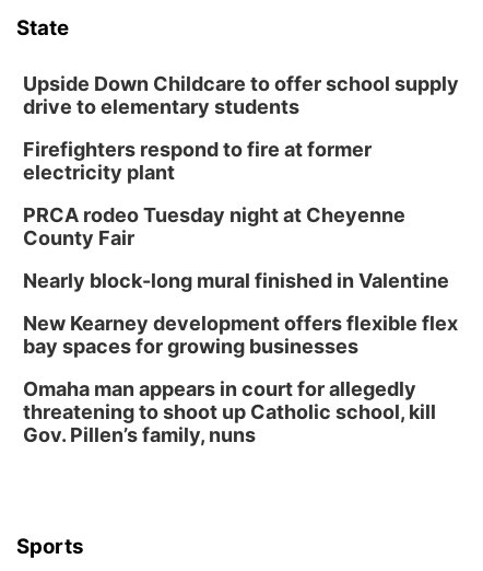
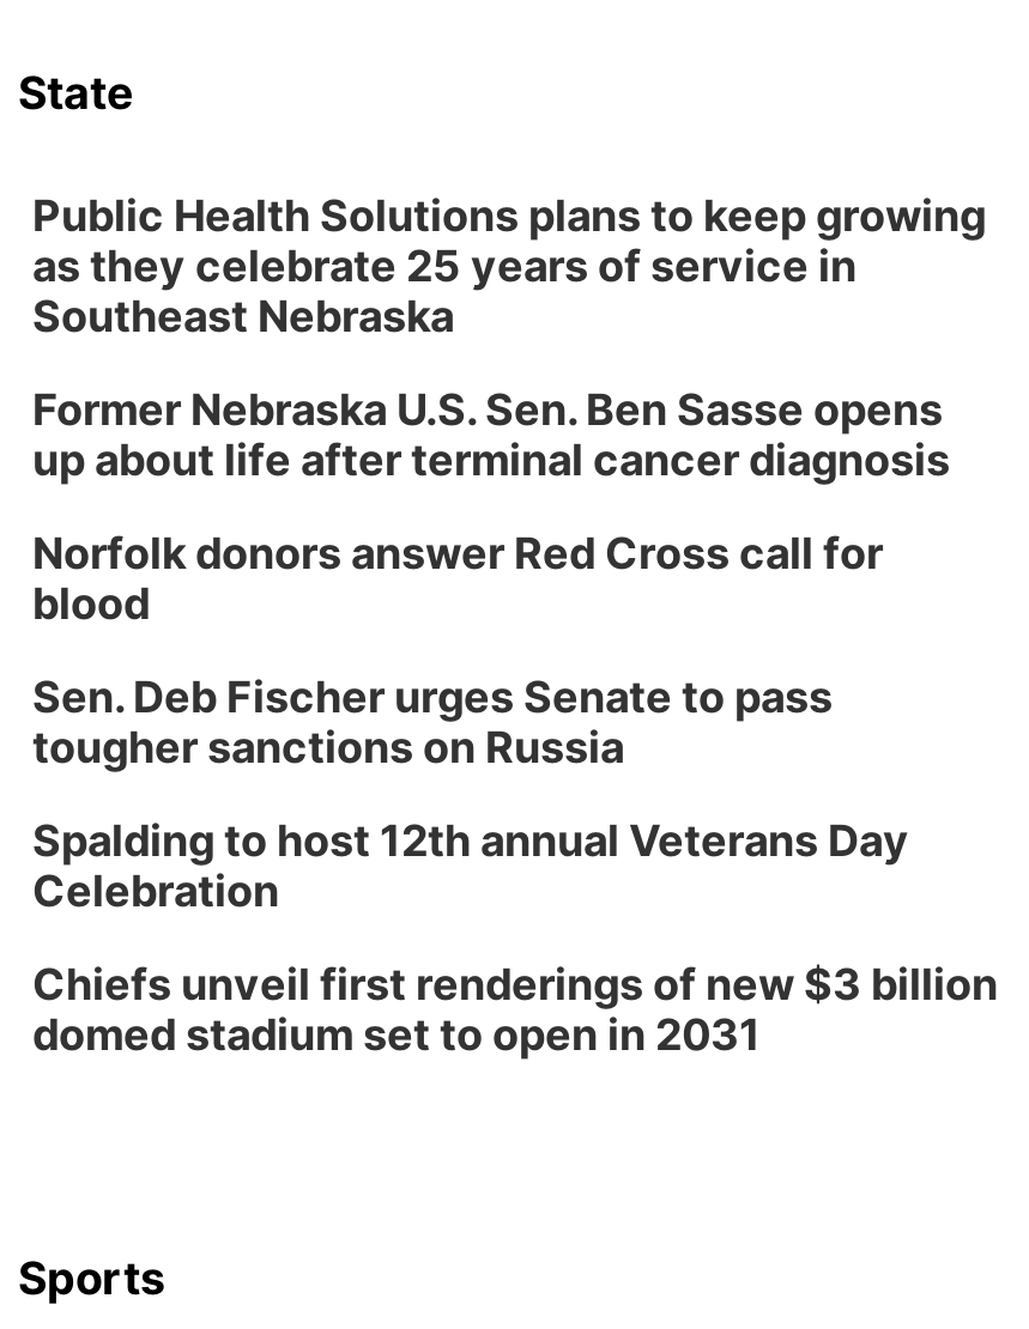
- Upside Down Childcare to offer school supply
- drive to elementary students
+ Public Health Solutions plans to keep growing
+ as they celebrate 25 years of service in
+ Southeast Nebraska

- Firefighters respond to fire at former
- electricity plant
+ Former Nebraska U.S. Sen. Ben Sasse opens
+ up about life after terminal cancer diagnosis

- PRCA rodeo Tuesday night at Cheyenne
- County Fair
+ Norfolk donors answer Red Cross call for
+ blood

- Nearly block-long mural finished in Valentine
+ Sen. Deb Fischer urges Senate to pass
+ tougher sanctions on Russia

- New Kearney development offers flexible flex
- bay spaces for growing businesses
+ Spalding to host 12th annual Veterans Day
+ Celebration

- Omaha man appears in court for allegedly
- threatening to shoot up Catholic school, kill
- Gov. Pillen’s family, nuns
+ Chiefs unveil first renderings of new $3 billion
+ domed stadium set to open in 2031
